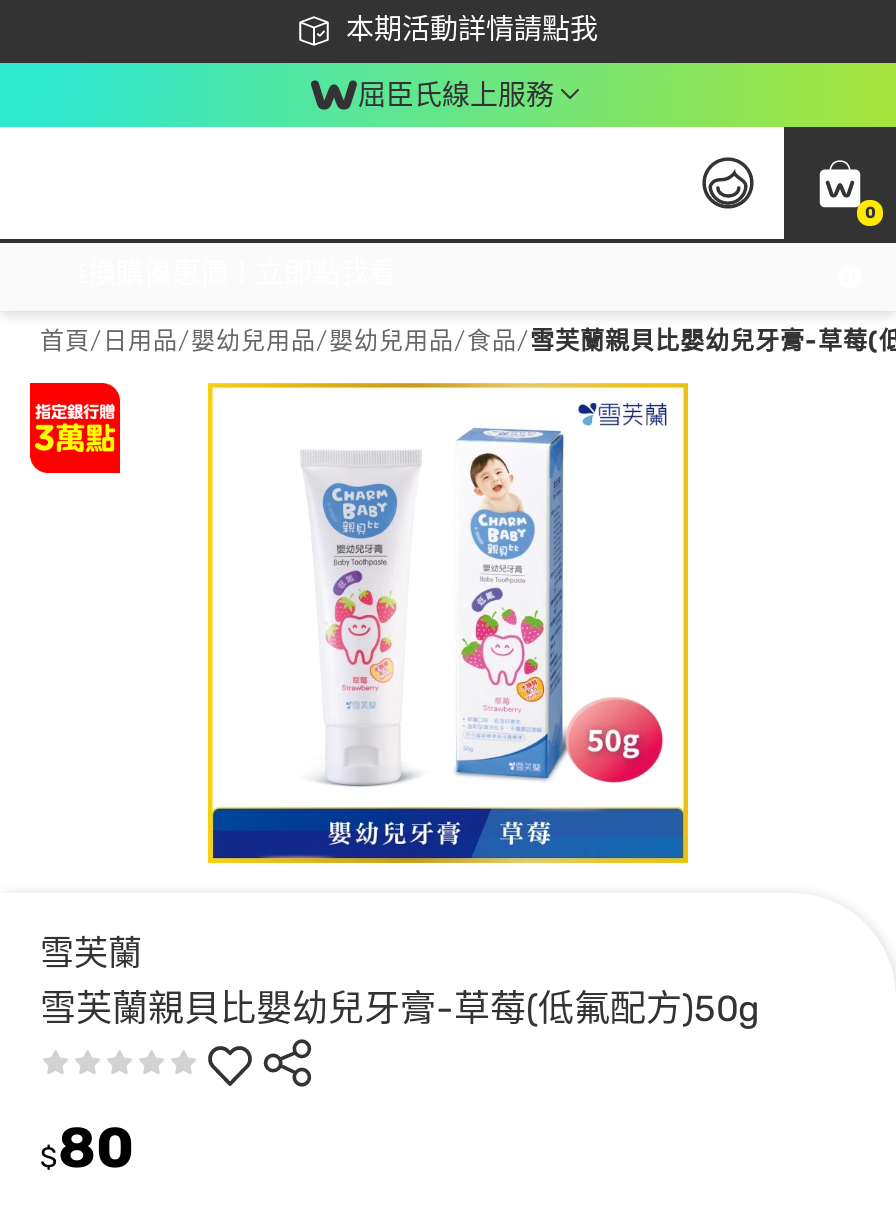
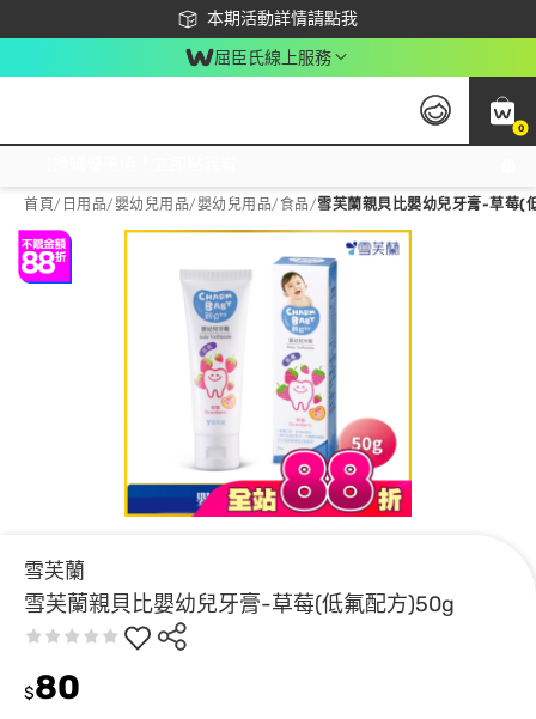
- [image]
+ [image]

- [image]
+ [image]
